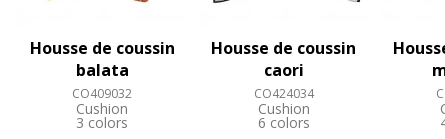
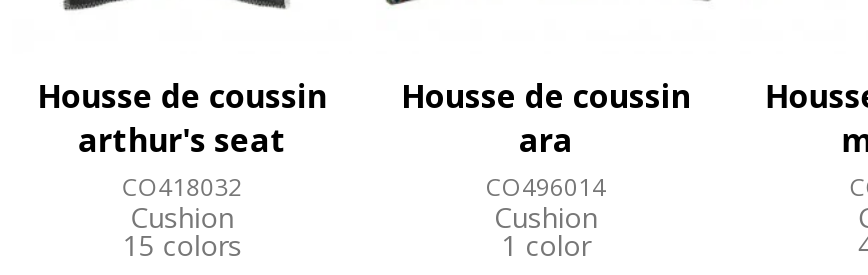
- balata
- CO409032
+ arthur's seat
+ CO418032

- caori
- CO424034
+ ara
+ CO496014

- 3 colors
+ 15 colors

- 6 colors
+ 1 color
